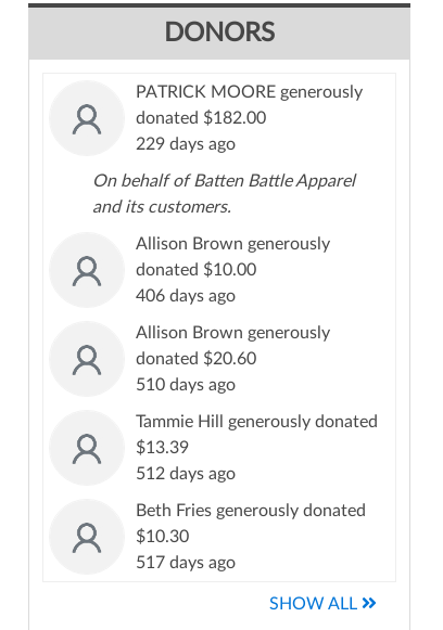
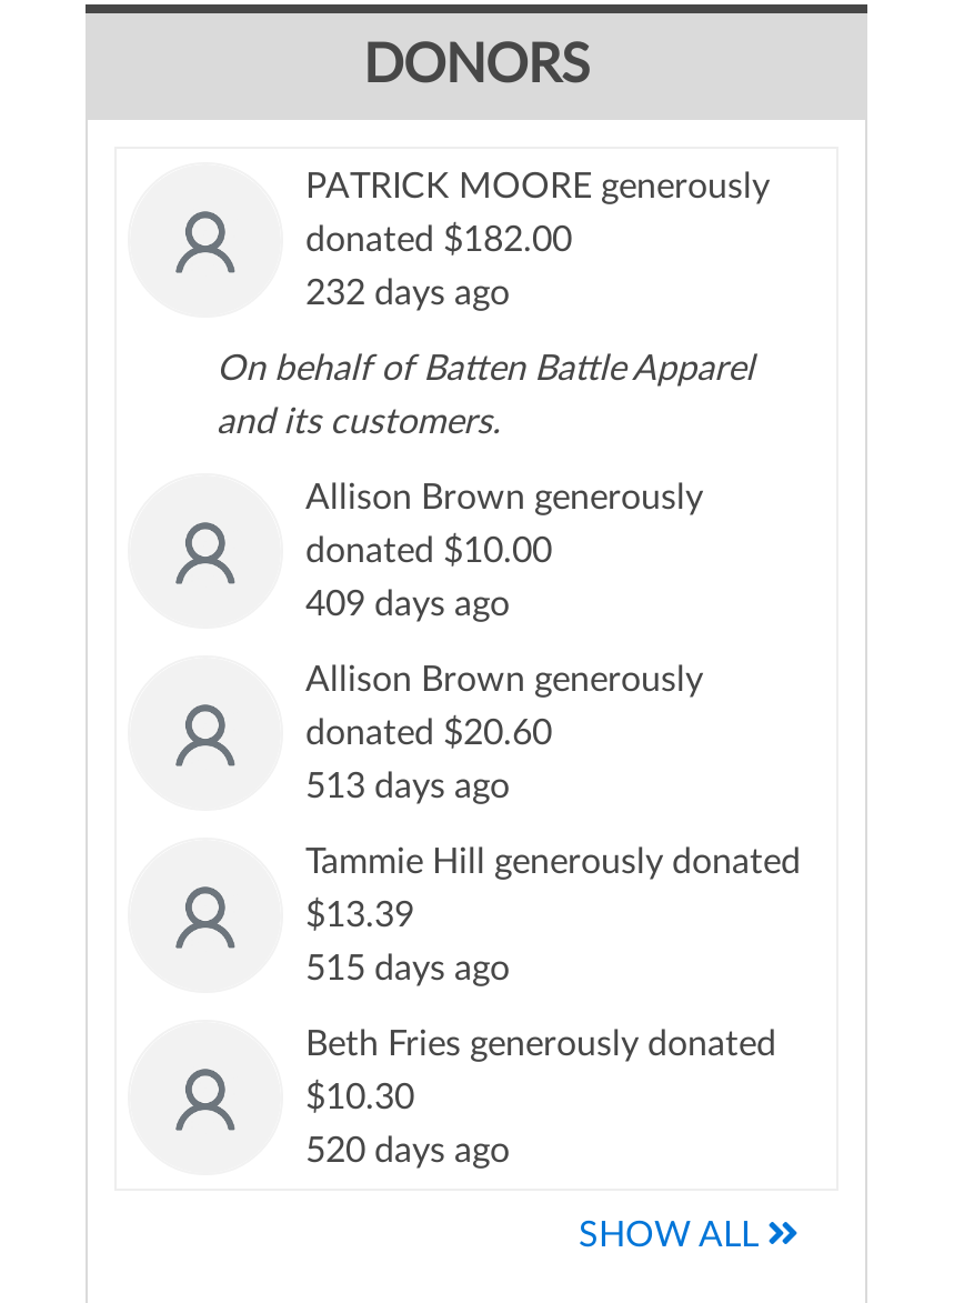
- 229 days ago
+ 232 days ago

- 406 days ago
+ 409 days ago

- 510 days ago
+ 513 days ago

- 512 days ago
+ 515 days ago

- 517 days ago
+ 520 days ago
